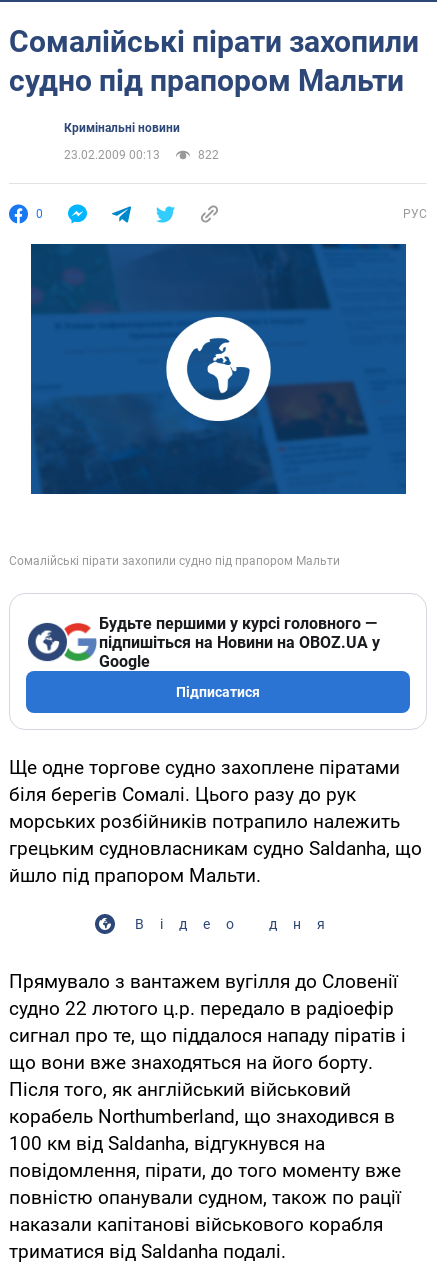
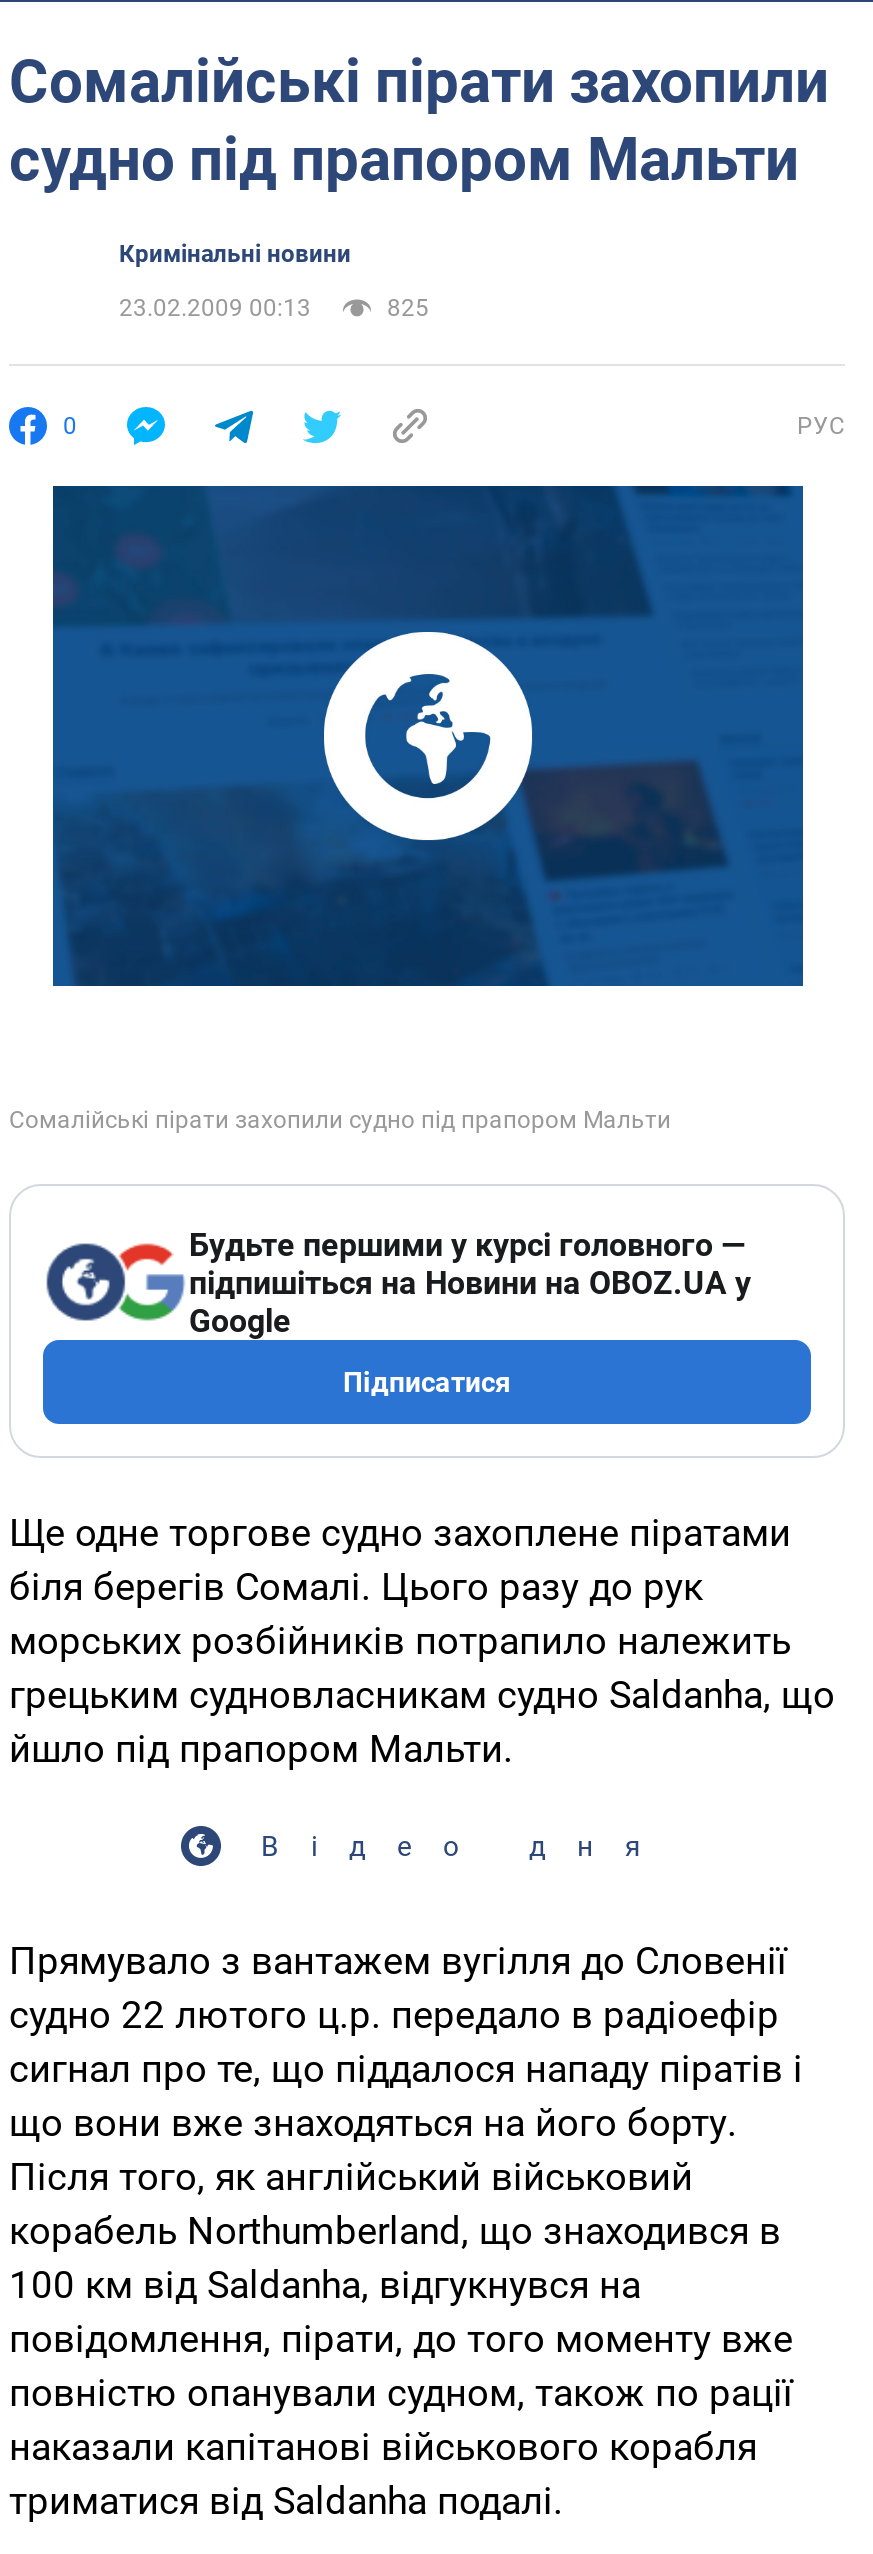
- 822
+ 825
